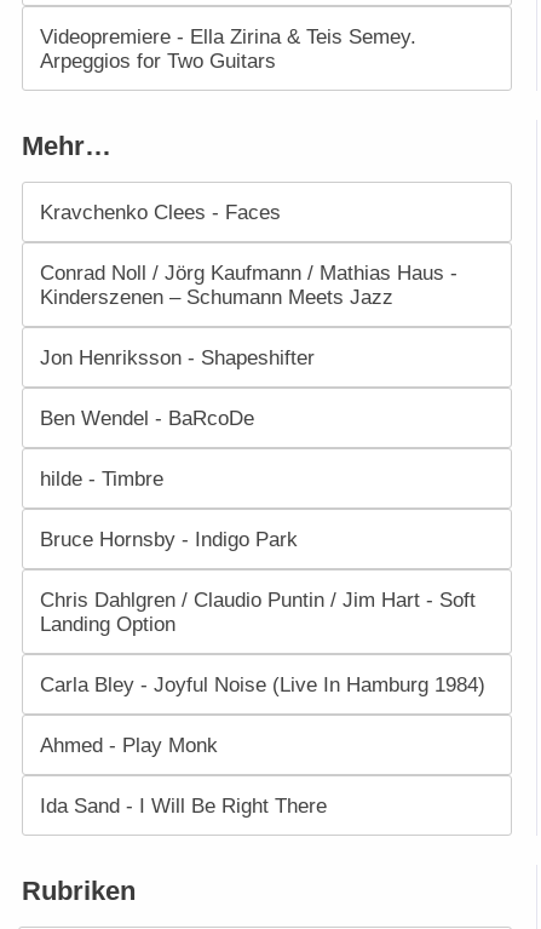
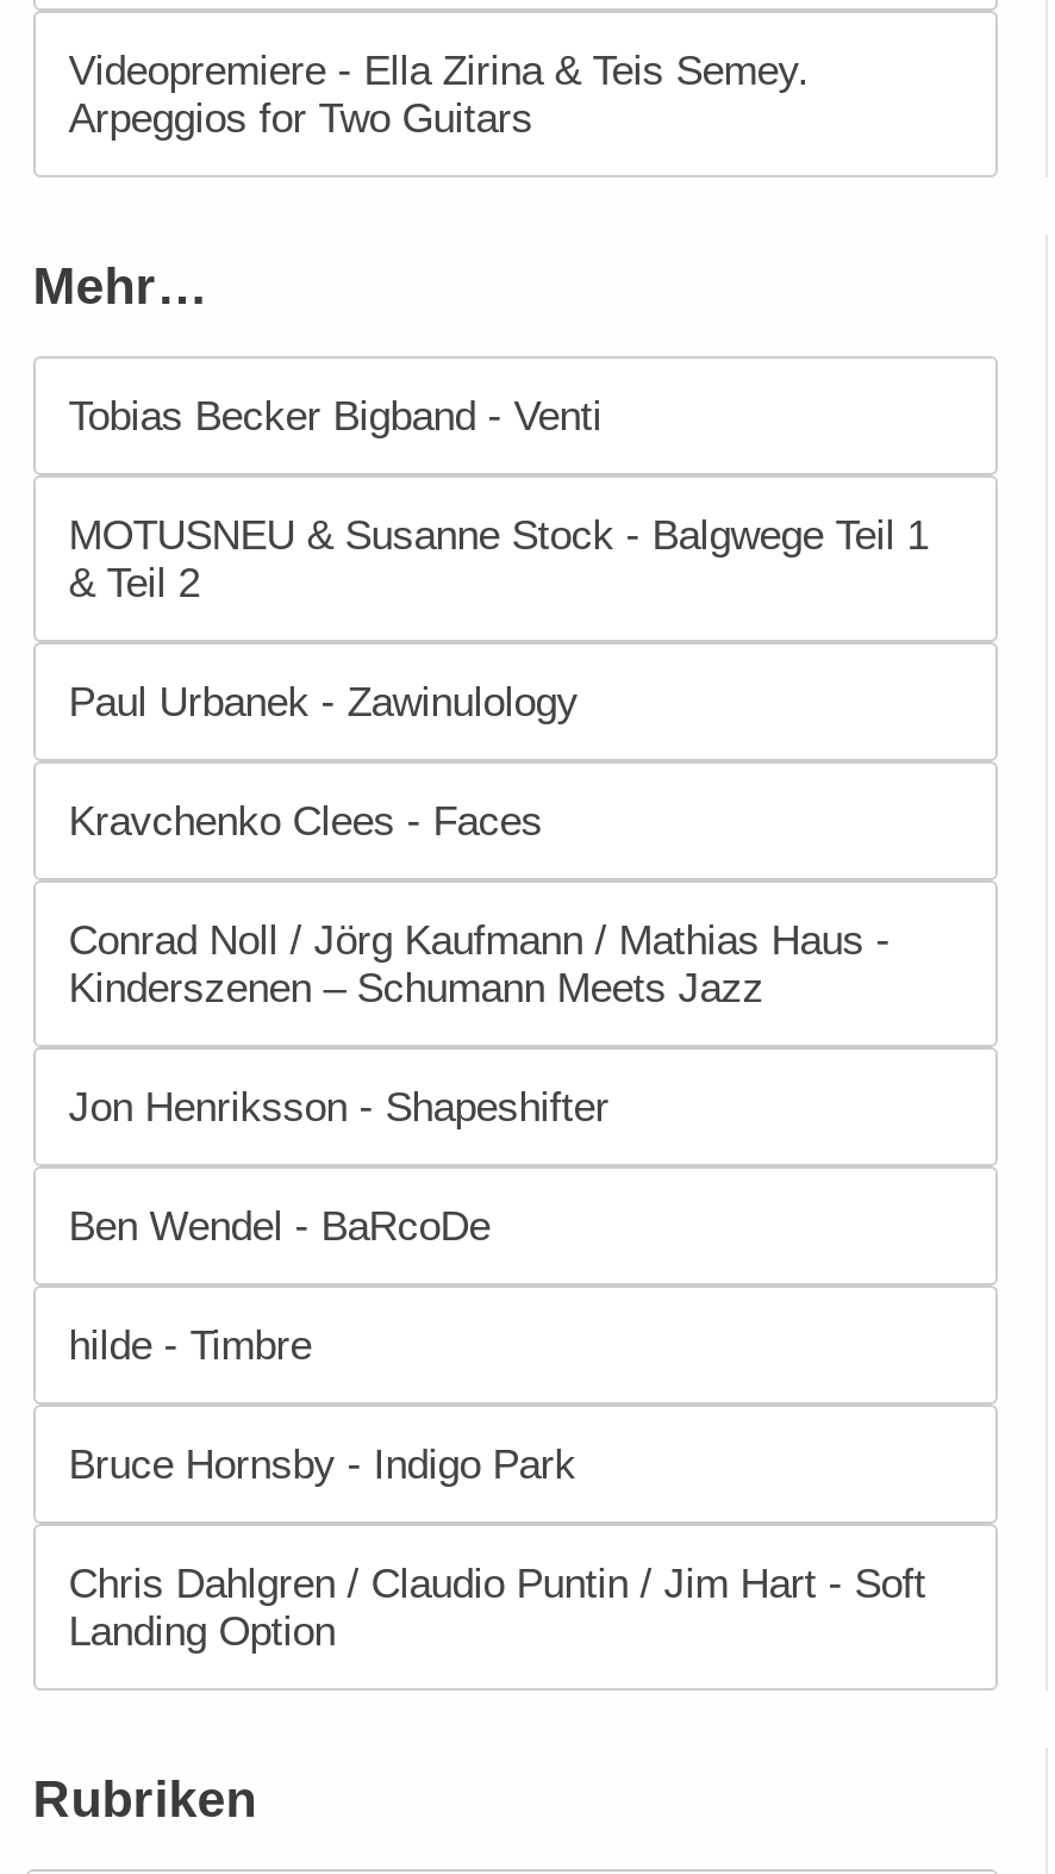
+ Tobias Becker Bigband - Venti
+ MOTUSNEU & Susanne Stock - Balgwege Teil 1
+ & Teil 2
+ Paul Urbanek - Zawinulology

moved down: Kravchenko Clees - Faces | Conrad Noll / Jörg Kaufmann / Mathias Haus - | Kinderszenen – Schumann Meets Jazz | ... | Chris Dahlgren / Claudio Puntin / Jim Hart - Soft | Landing Option

- Carla Bley - Joyful Noise (Live In Hamburg 1984)
- Ahmed - Play Monk
- Ida Sand - I Will Be Right There
